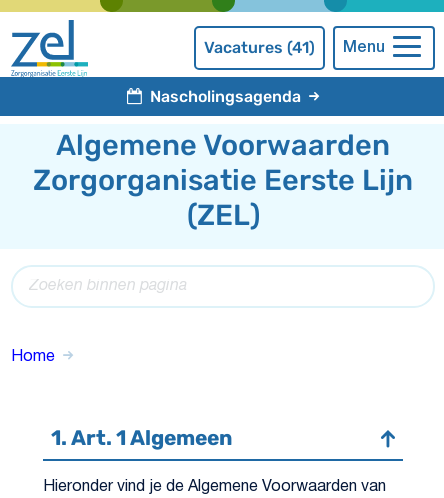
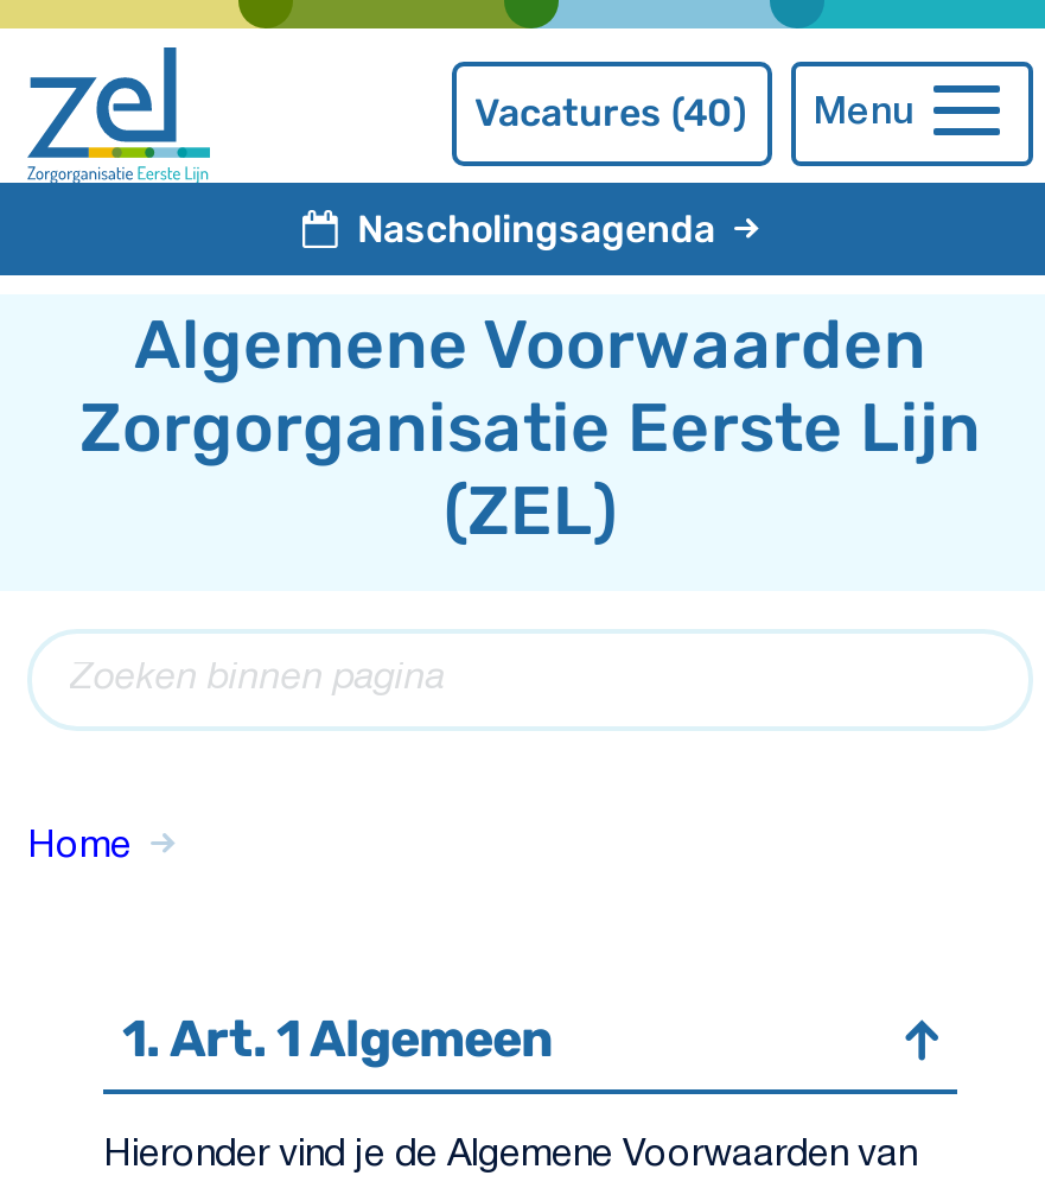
- Vacatures (41) Menu
+ Vacatures (40) Menu
